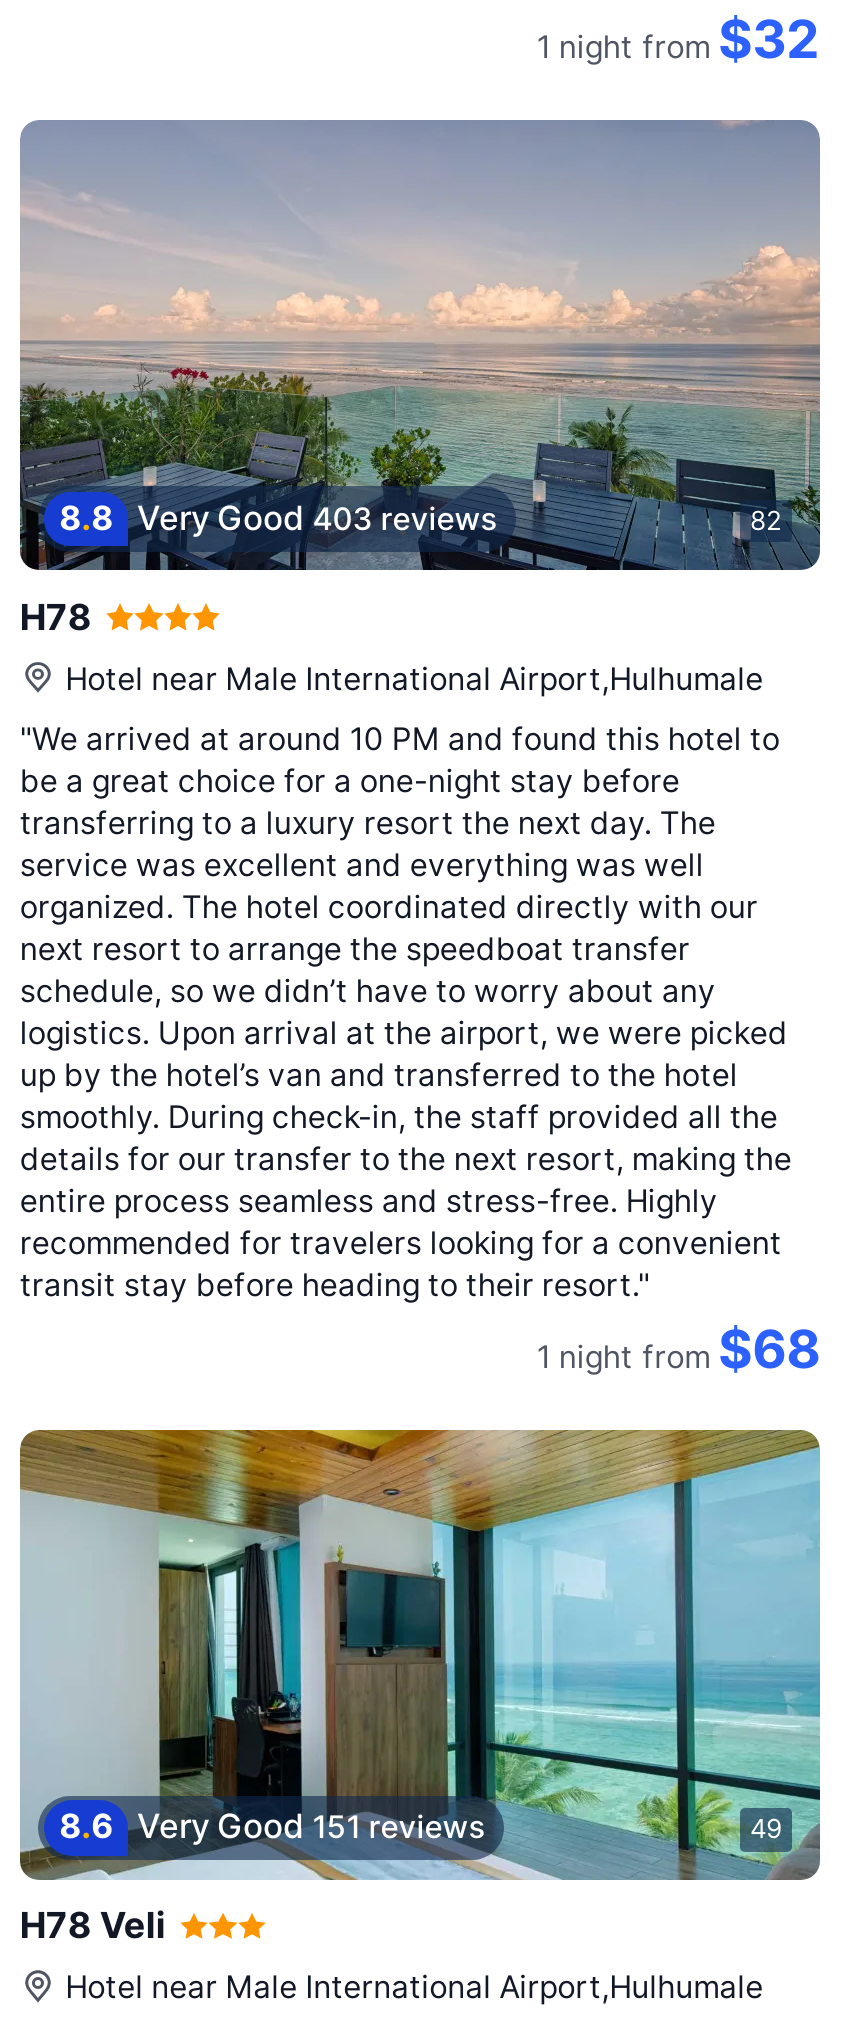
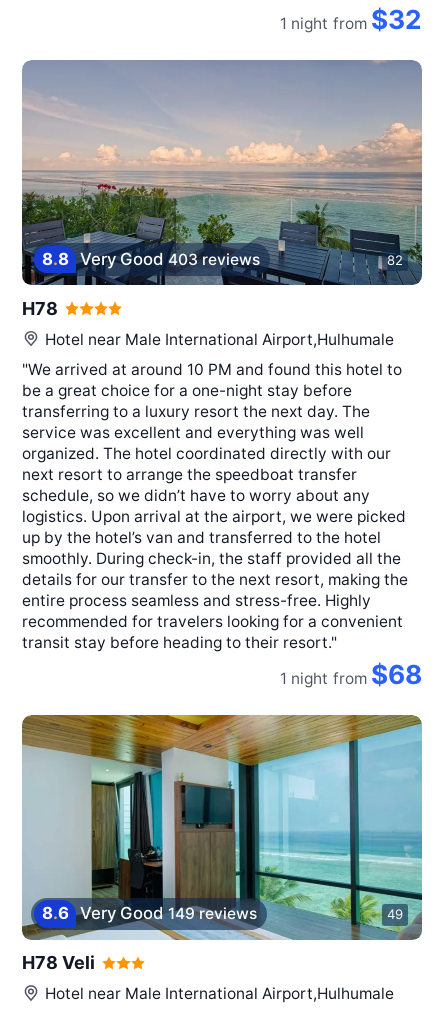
- 8.6 Very Good 151 reviews
+ 8.6 Very Good 149 reviews
